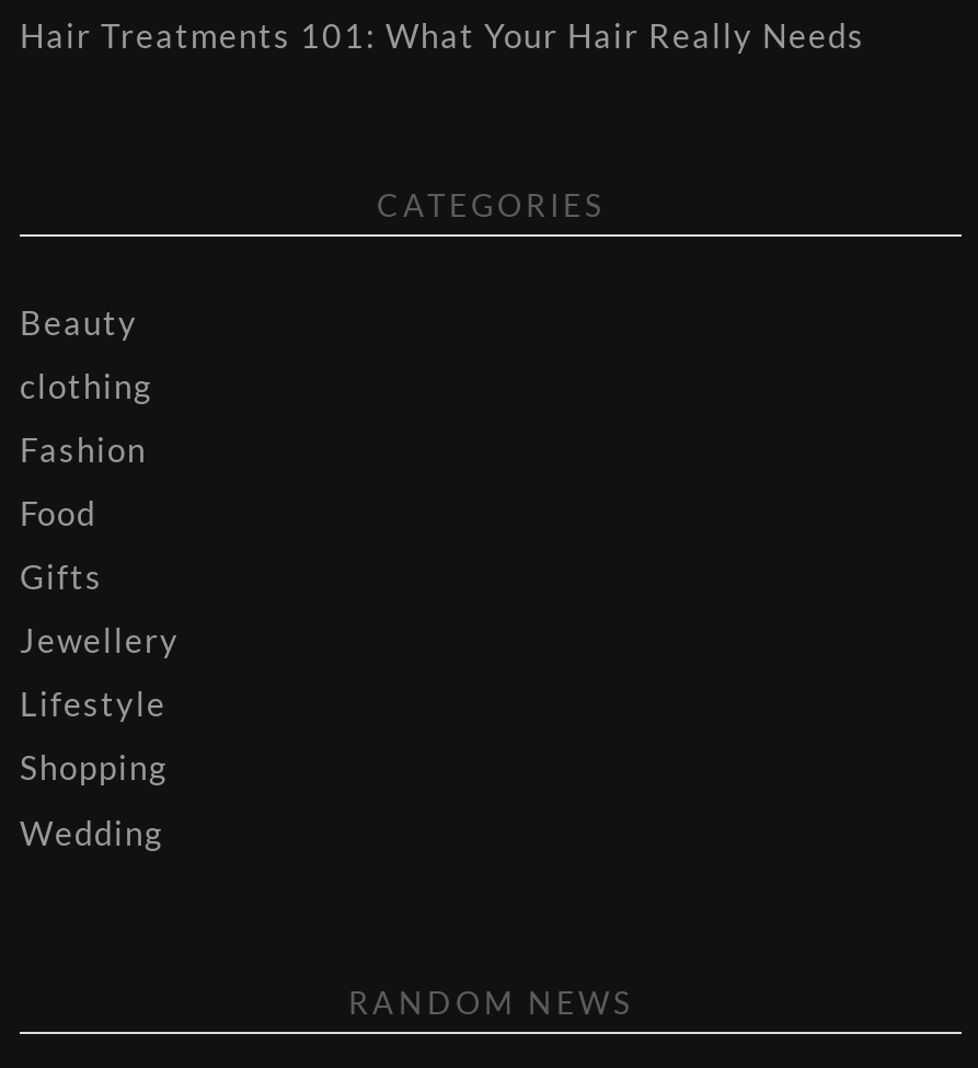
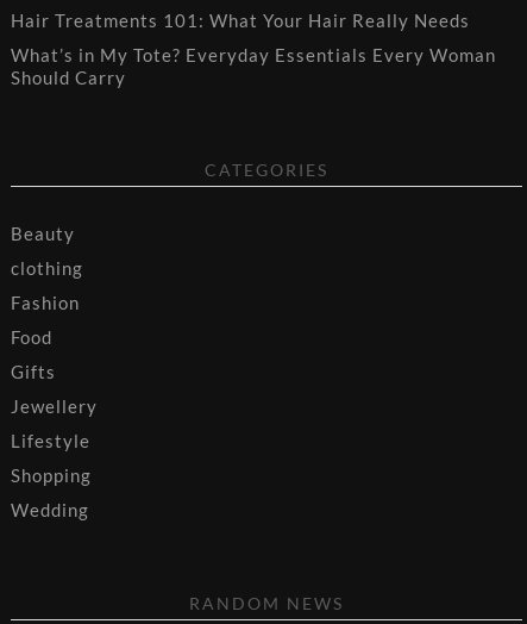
+ What’s in My Tote? Everyday Essentials Every Woman
+ Should Carry
